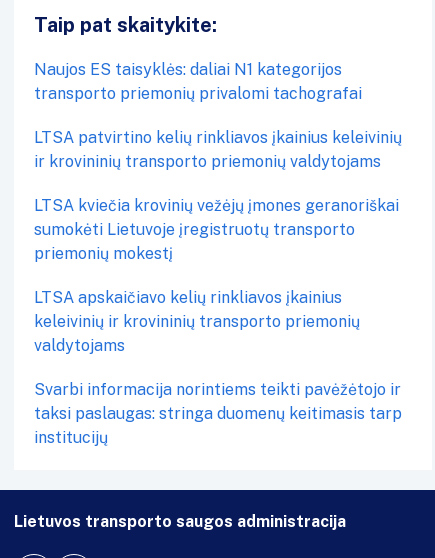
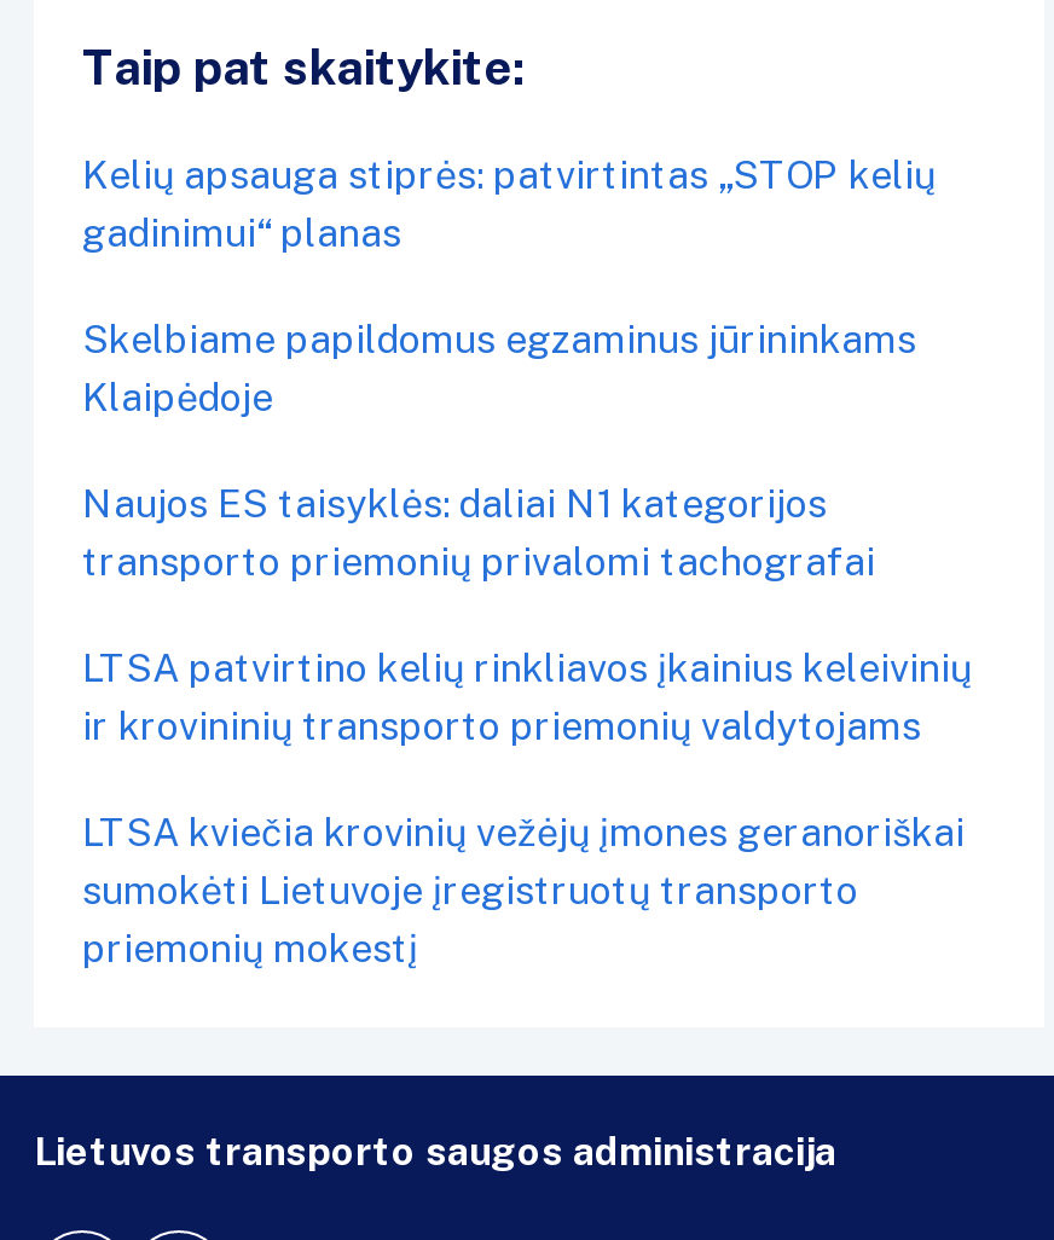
+ Kelių apsauga stiprės: patvirtintas „STOP kelių
+ gadinimui“ planas
+ Skelbiame papildomus egzaminus jūrininkams
+ Klaipėdoje

moved down: Naujos ES taisyklės: daliai N1 kategorijos | transporto priemonių privalomi tachografai | LTSA patvirtino kelių rinkliavos įkainius keleivinių | ir krovininių transporto priemonių valdytojams | LTSA kviečia krovinių vežėjų įmones geranoriškai | sumokėti Lietuvoje įregistruotų transporto | priemonių mokestį

- LTSA apskaičiavo kelių rinkliavos įkainius
- keleivinių ir krovininių transporto priemonių
- valdytojams
- Svarbi informacija norintiems teikti pavėžėtojo ir
- taksi paslaugas: stringa duomenų keitimasis tarp
- institucijų
